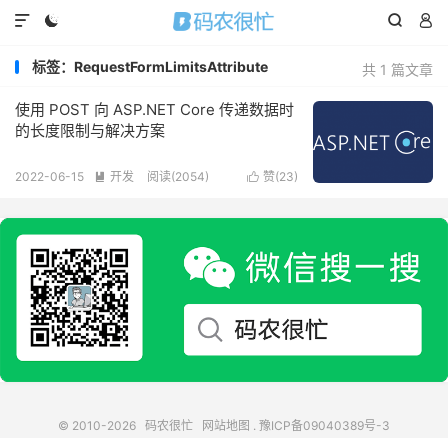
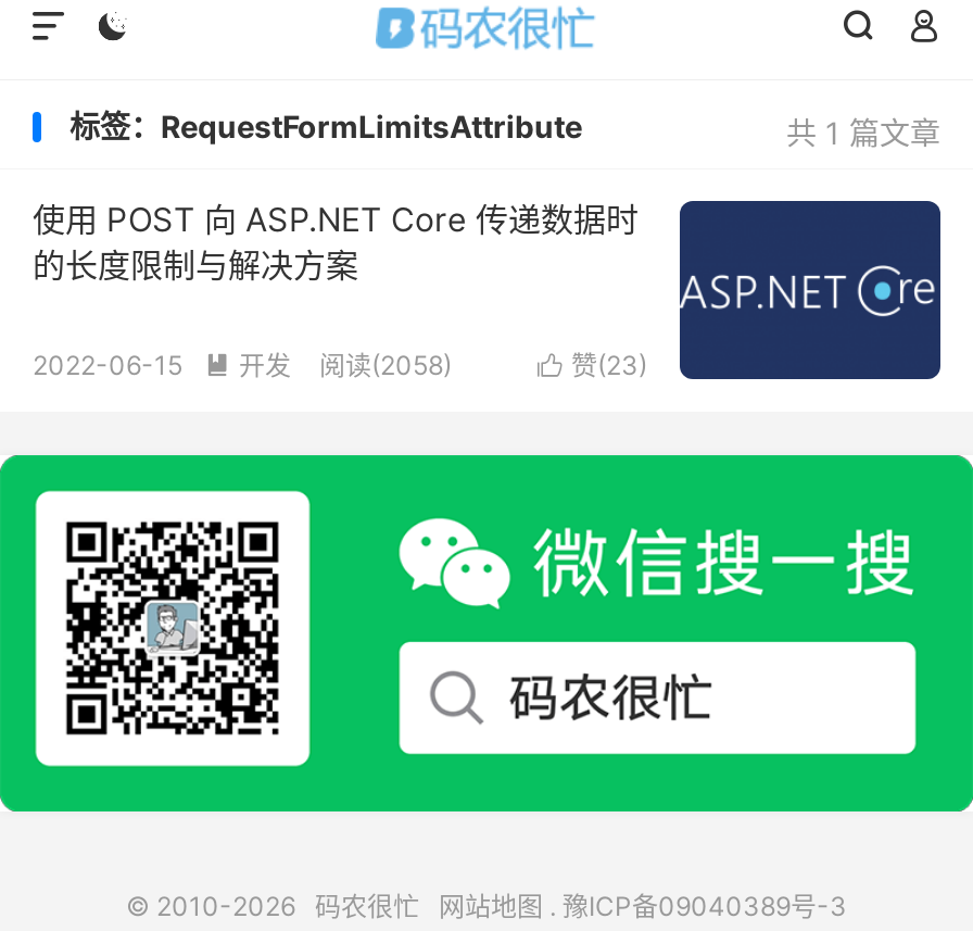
- 阅读(2054)
+ 阅读(2058)
